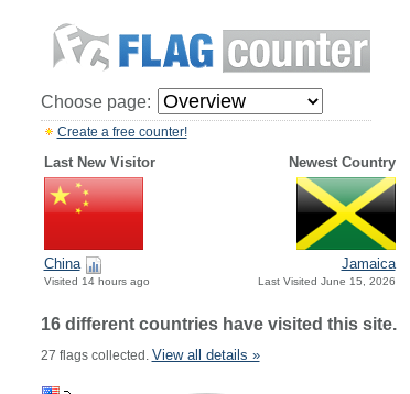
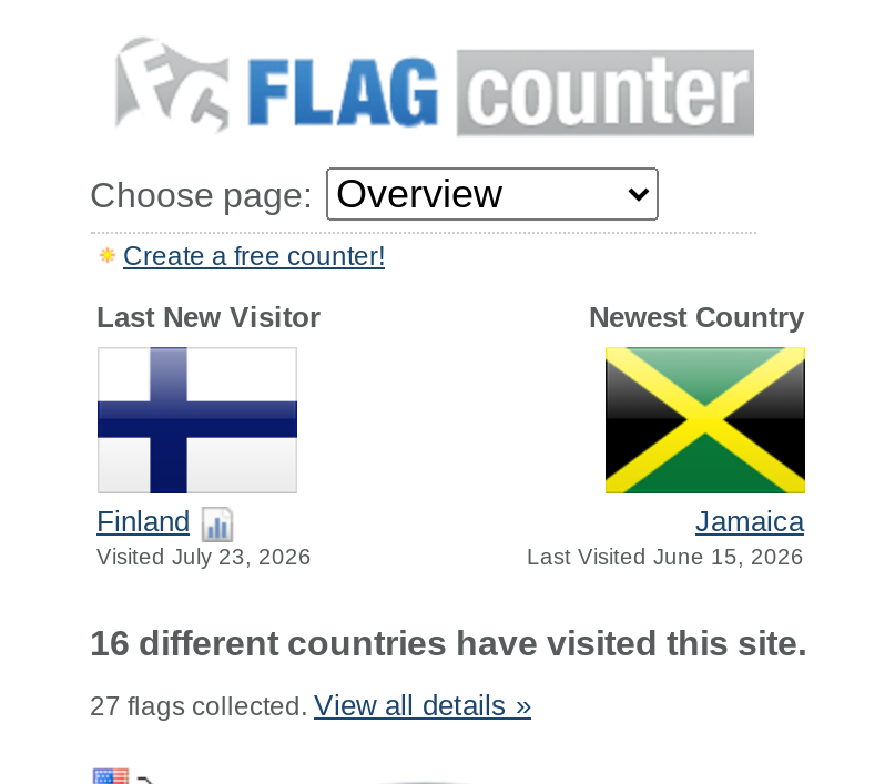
- [image]
- China
- Visited 14 hours ago
+ [image]
+ Finland
+ Visited July 23, 2026
